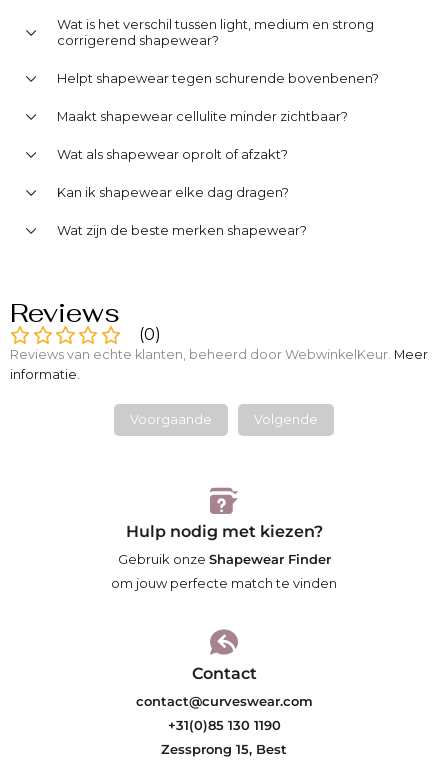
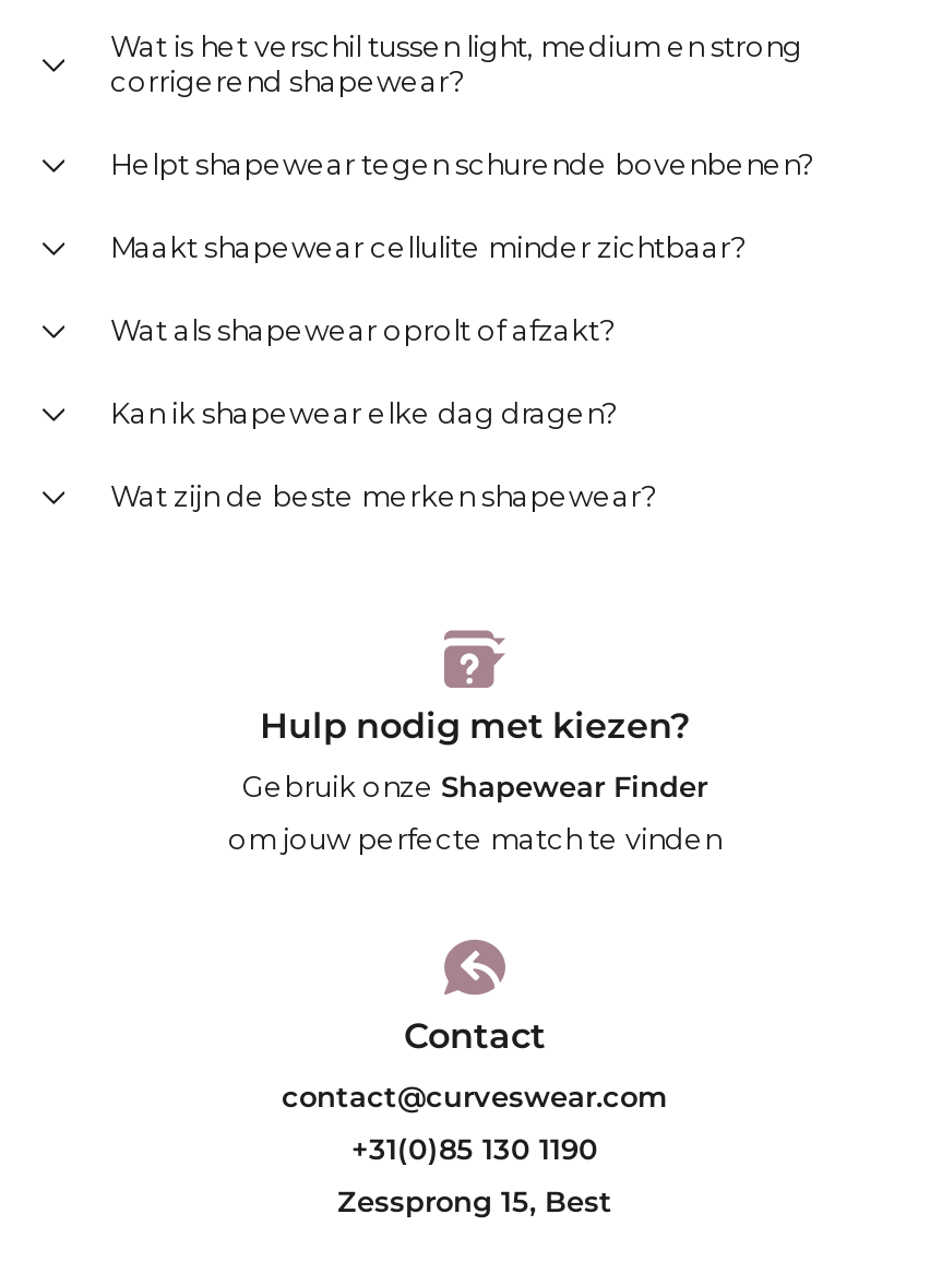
- Reviews
- (0)
- Reviews van echte klanten, beheerd door WebwinkelKeur. Meer
- informatie.
- Voorgaande
- Volgende
